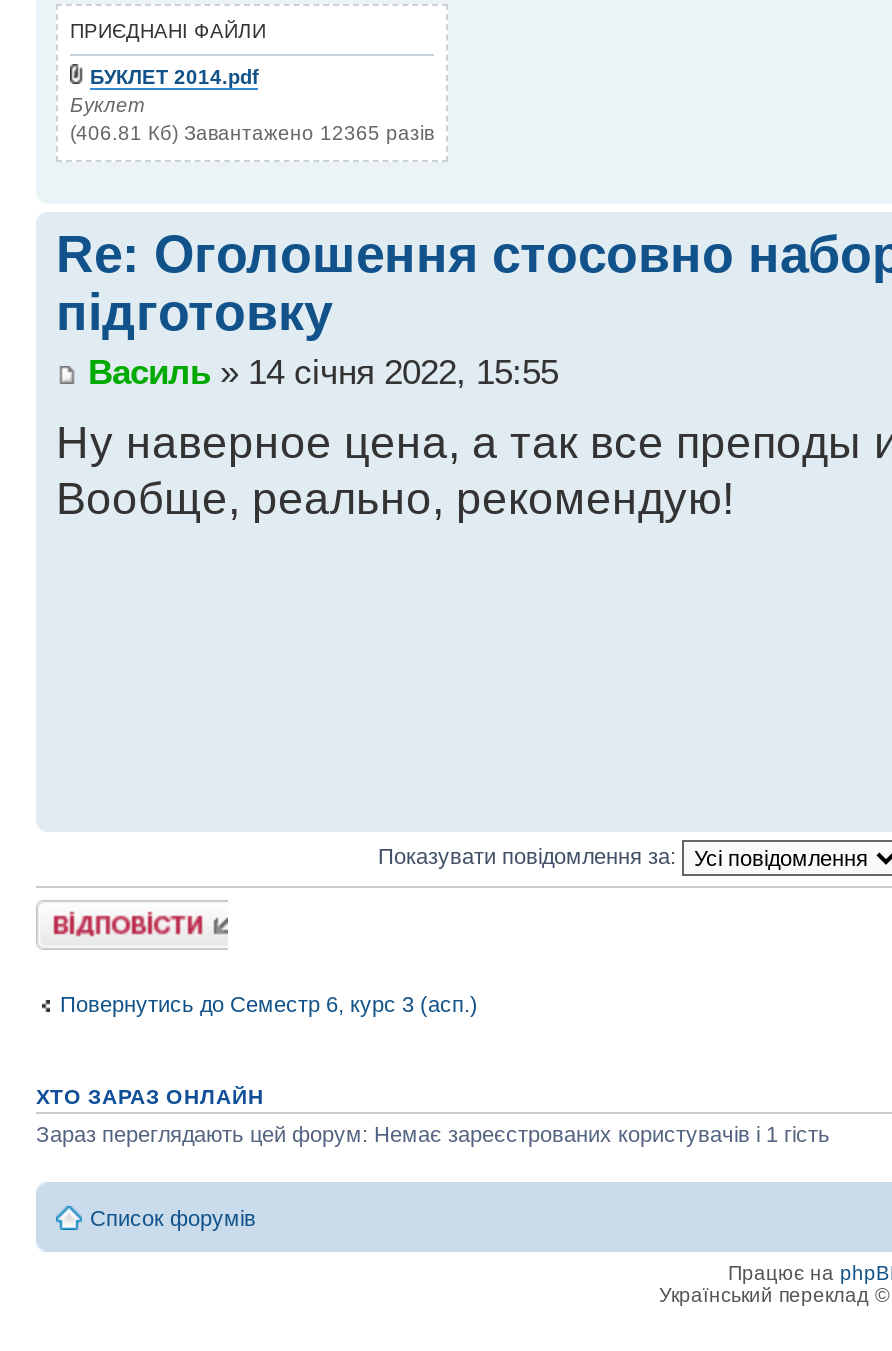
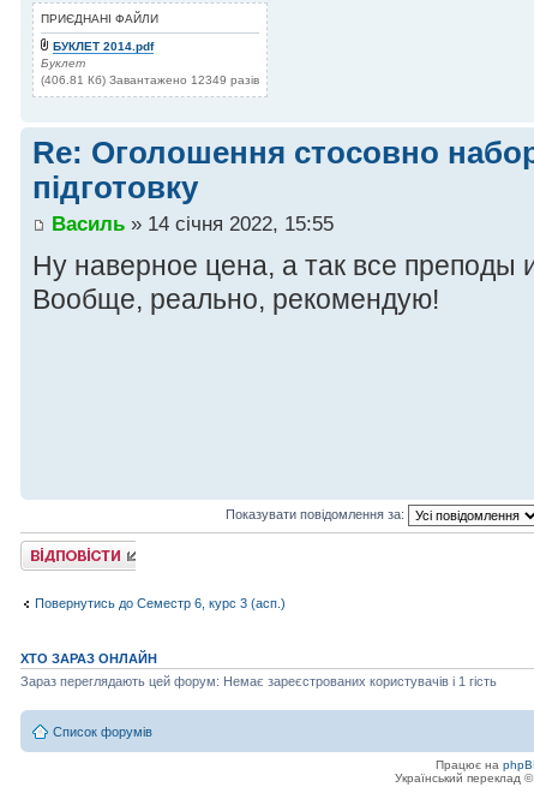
- (406.81 Кб) Завантажено 12365 разів
+ (406.81 Кб) Завантажено 12349 разів
